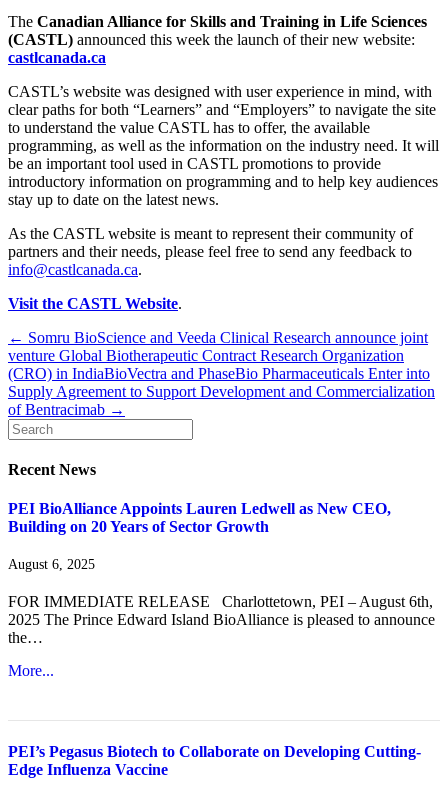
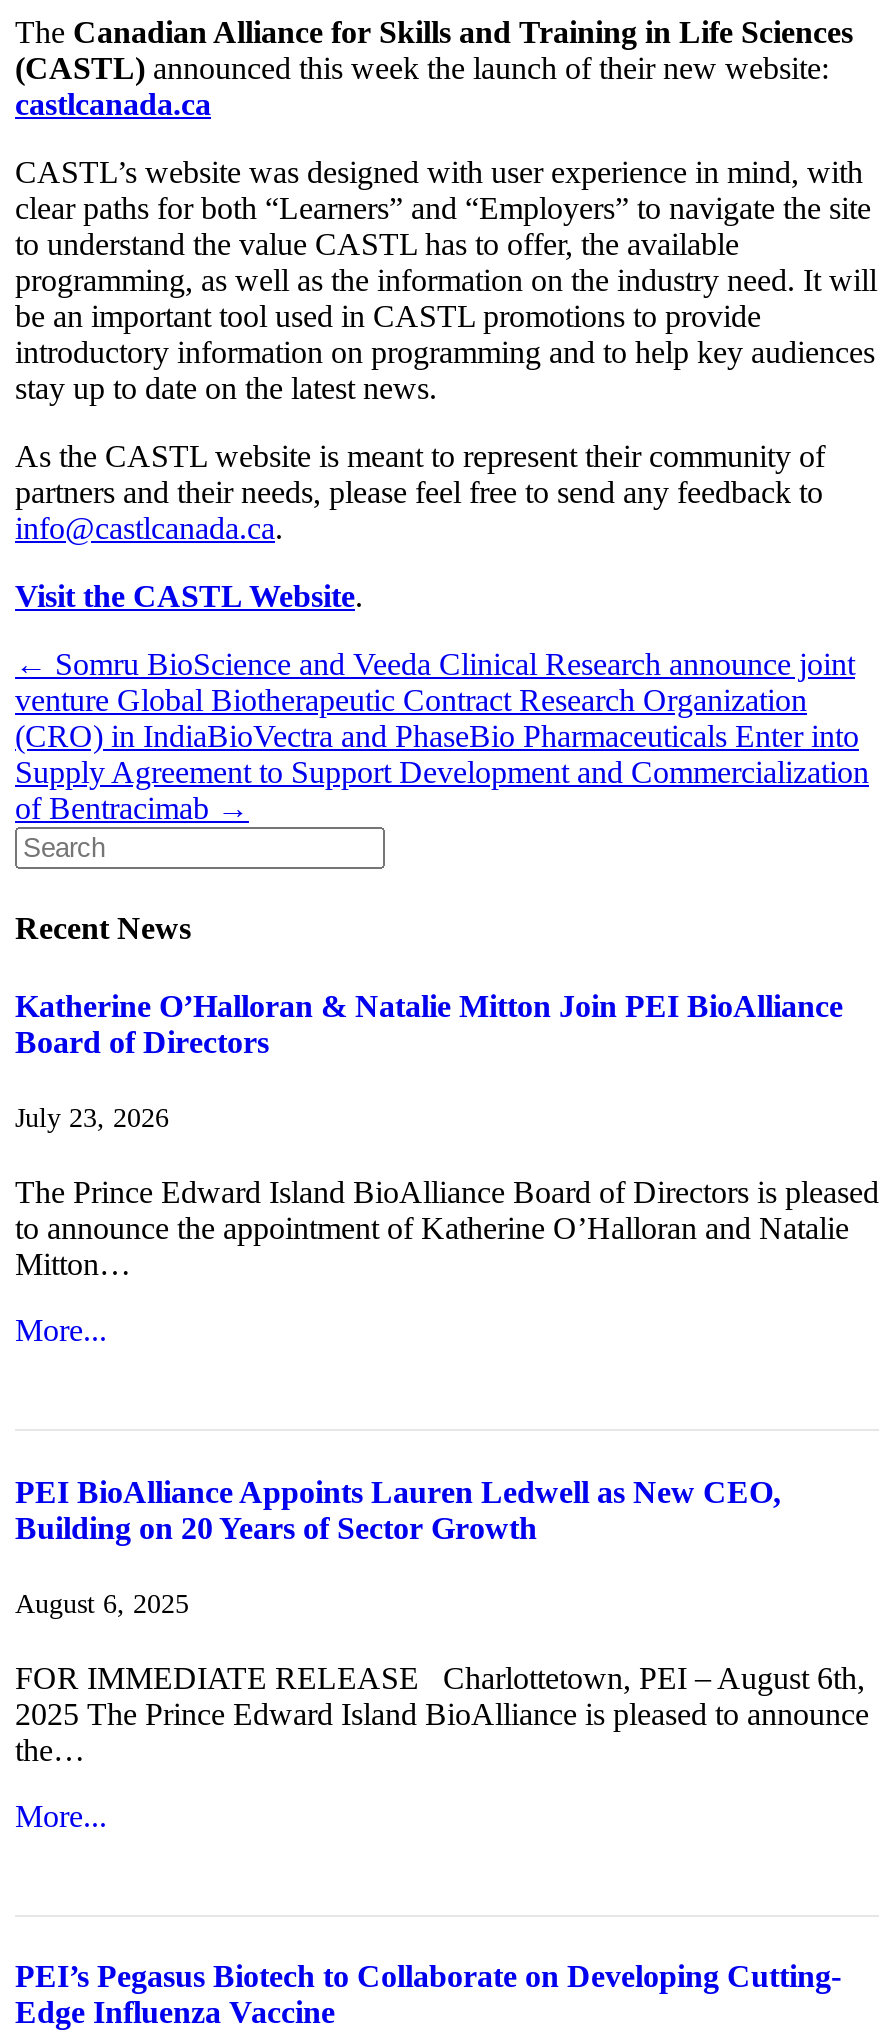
+ Katherine O’Halloran & Natalie Mitton Join PEI BioAlliance
+ Board of Directors
+ July 23, 2026
+ The Prince Edward Island BioAlliance Board of Directors is pleased
+ to announce the appointment of Katherine O’Halloran and Natalie
+ Mitton…
+ More...
